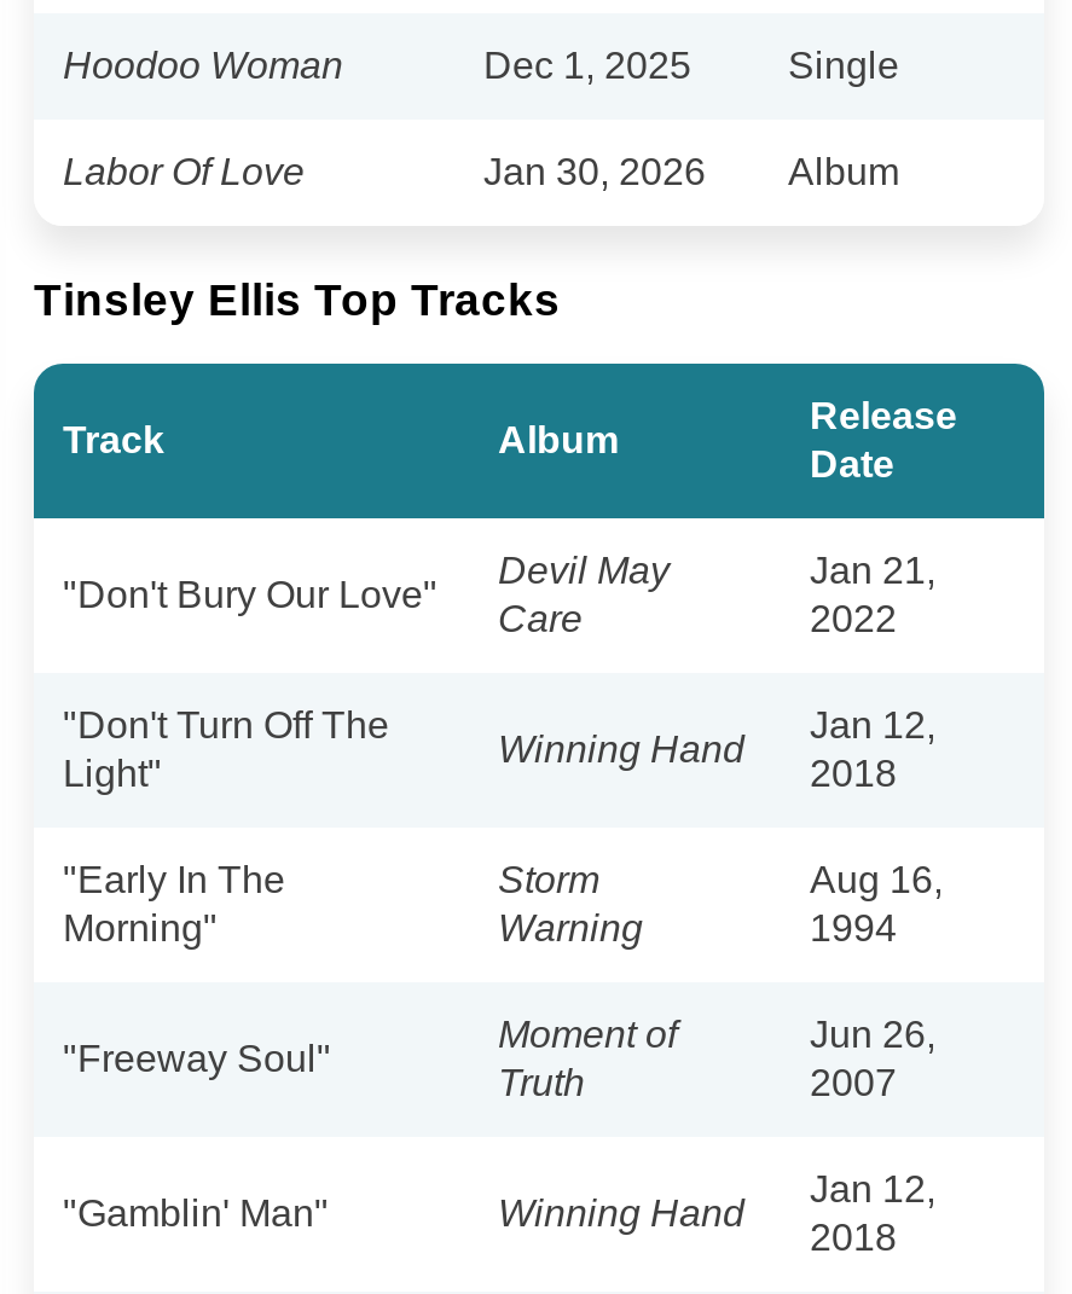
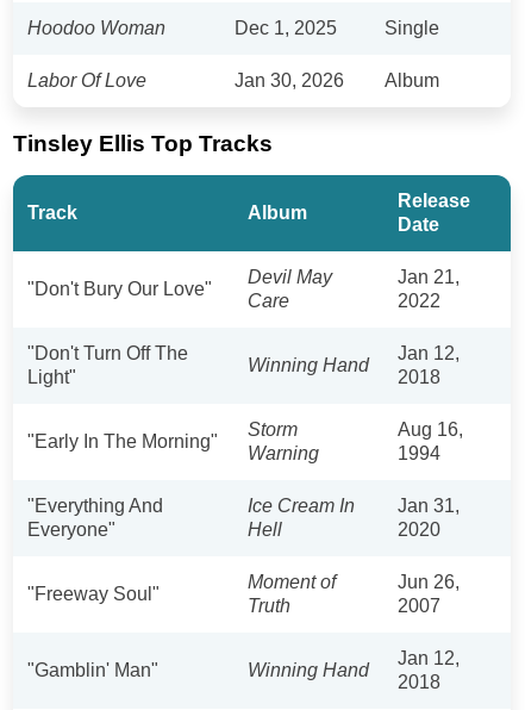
+ "Everything And
+ Everyone"

+ Ice Cream In
+ Hell

+ Jan 31,
+ 2020
